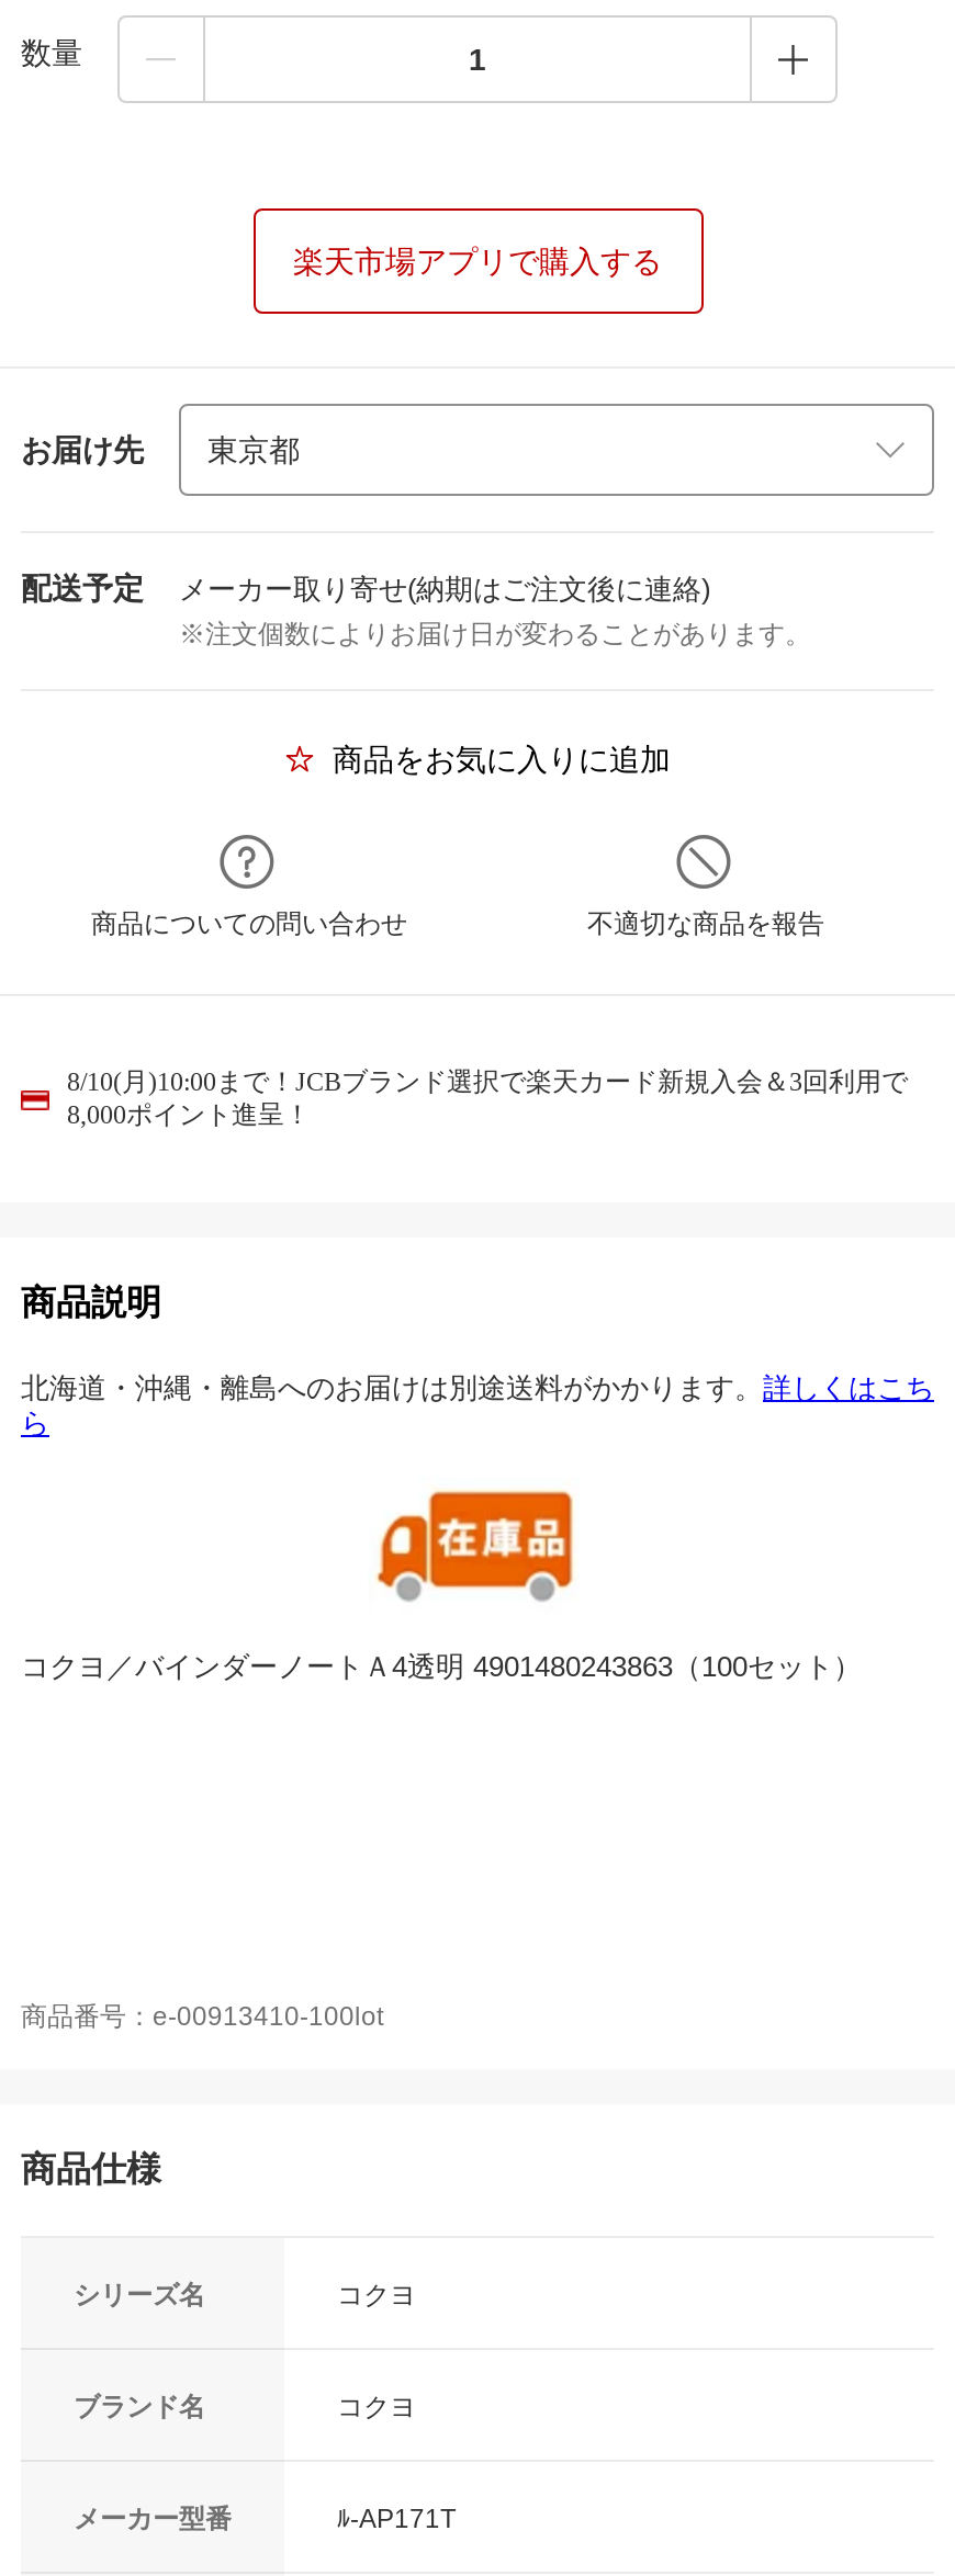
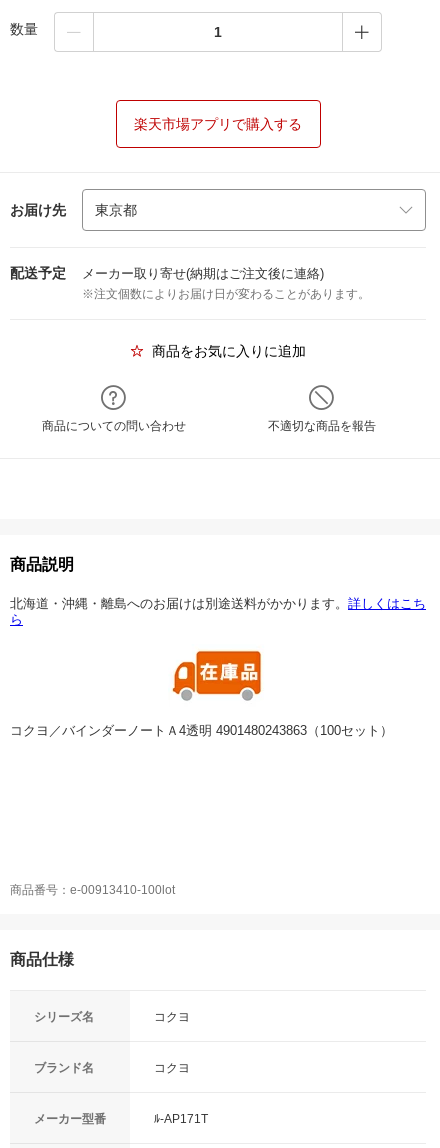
- 8/10(月)10:00まで！JCBブランド選択で楽天カード新規入会＆3回利用で
- 8,000ポイント進呈！
